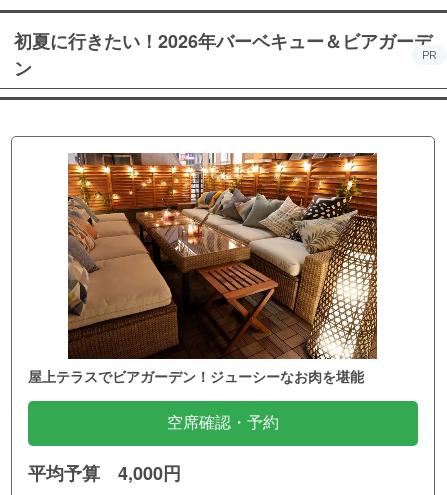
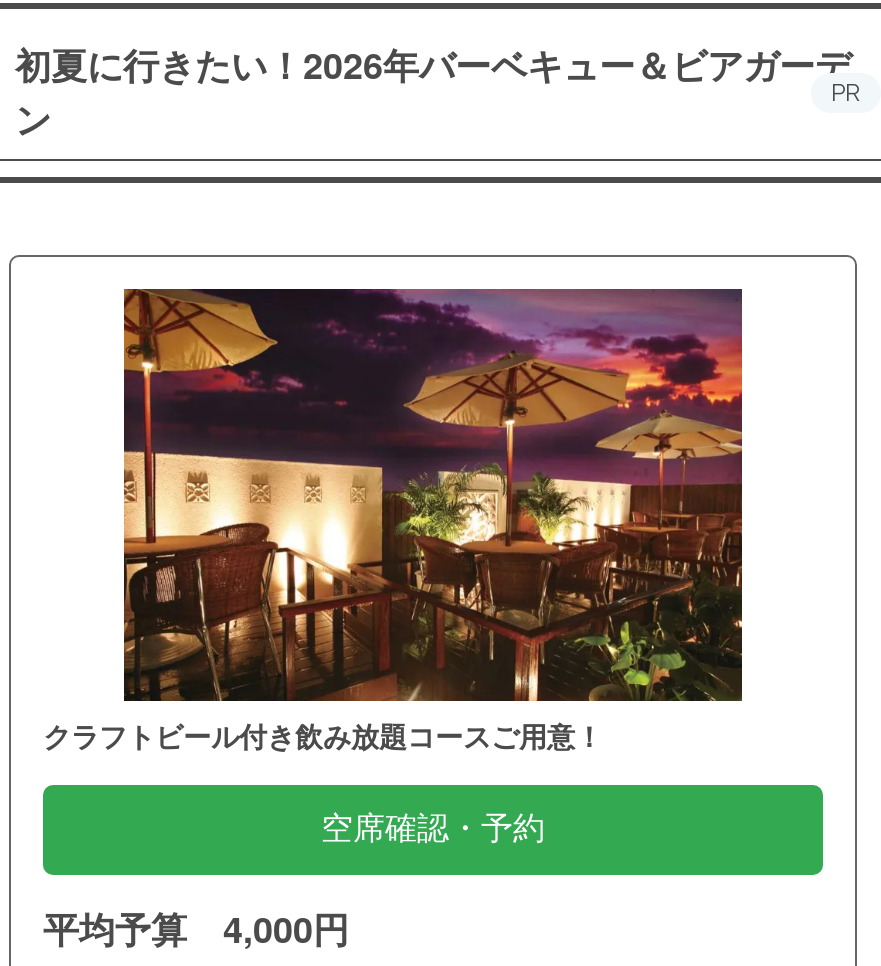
- [image]
- 屋上テラスでビアガーデン！ジューシーなお肉を堪能
+ [image]
+ クラフトビール付き飲み放題コースご用意！
